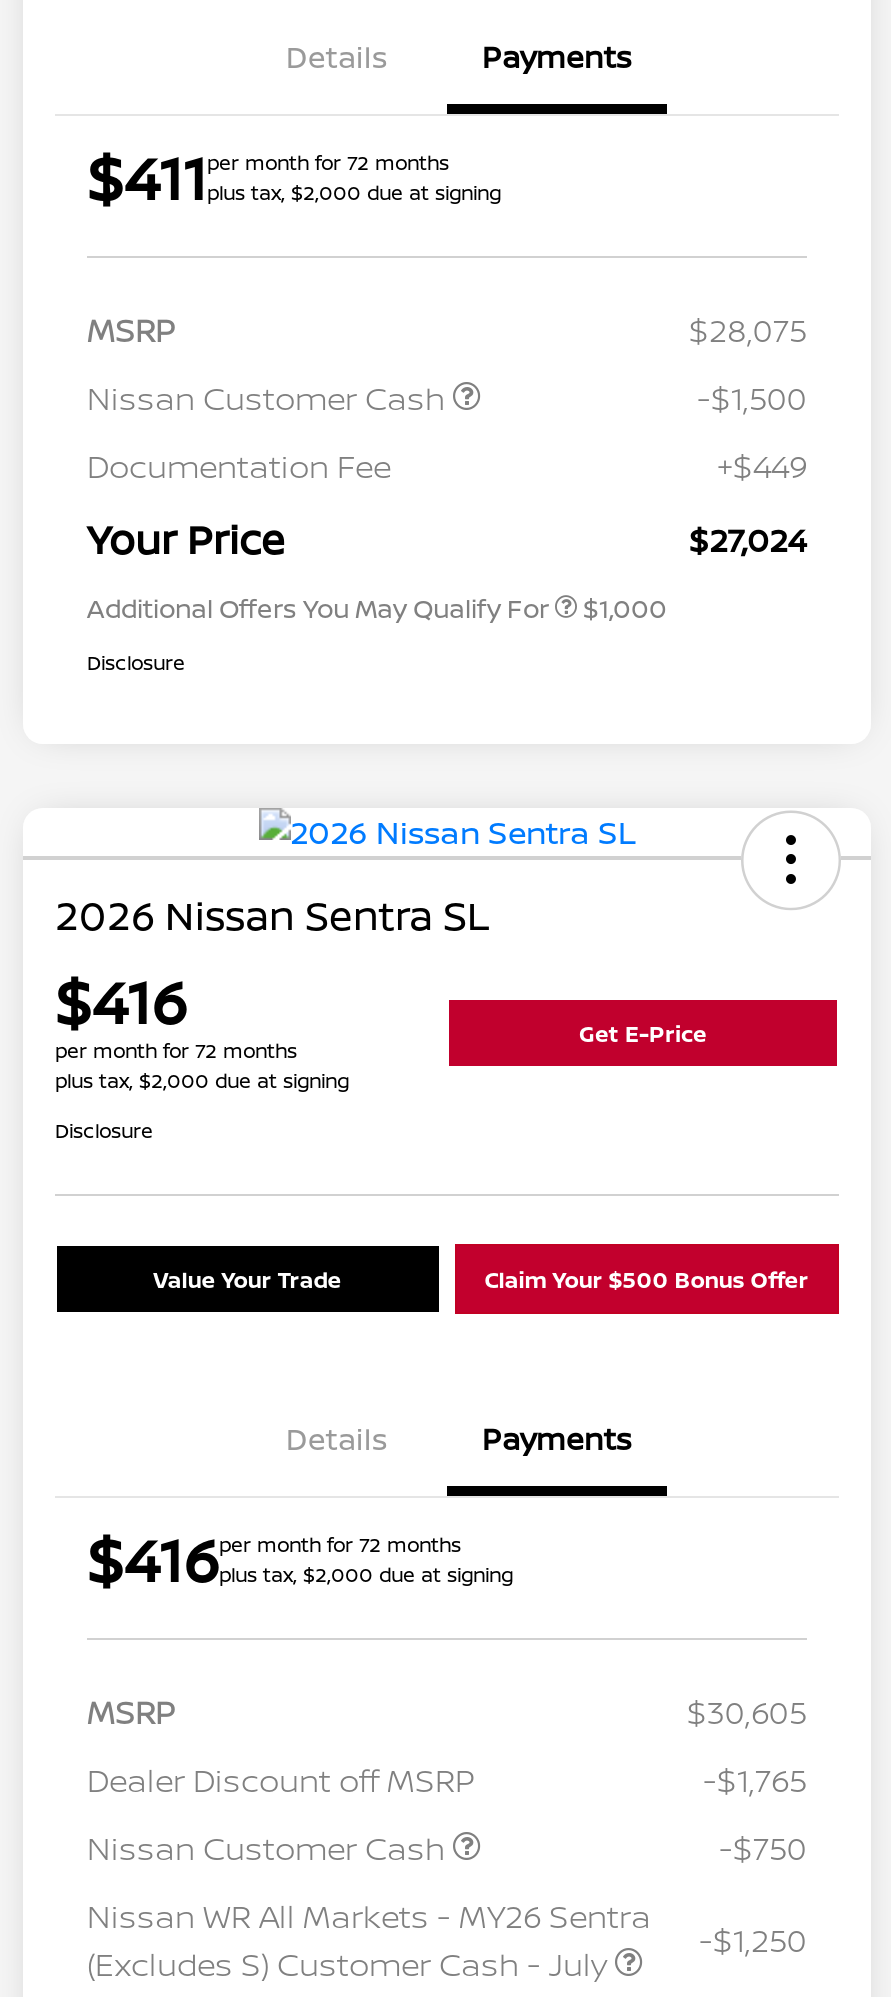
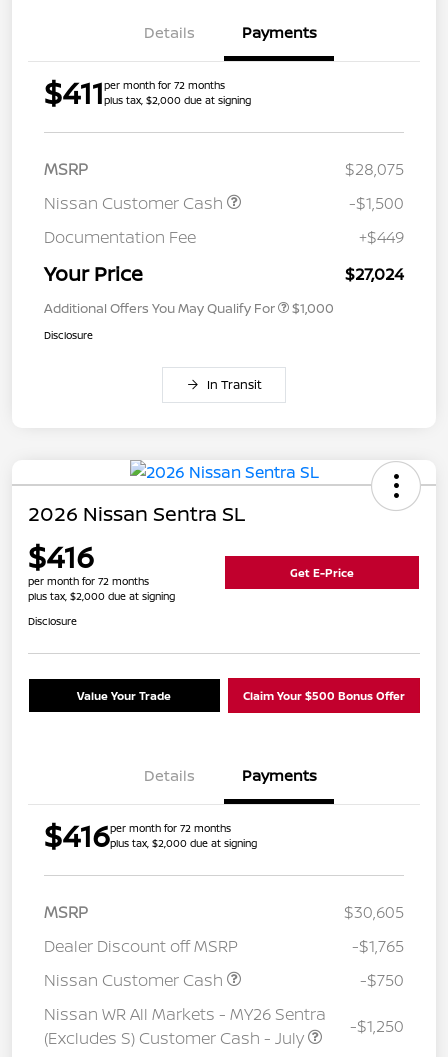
+ In Transit
